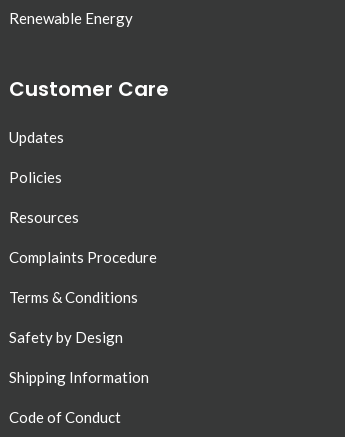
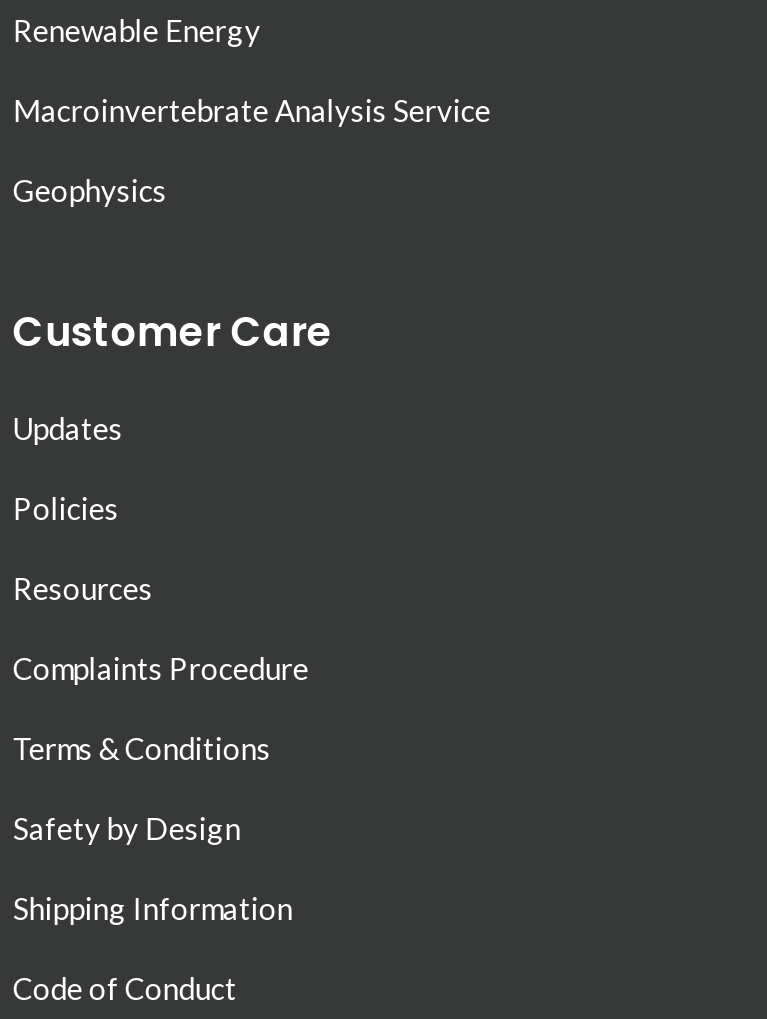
+ Macroinvertebrate Analysis Service
+ Geophysics
